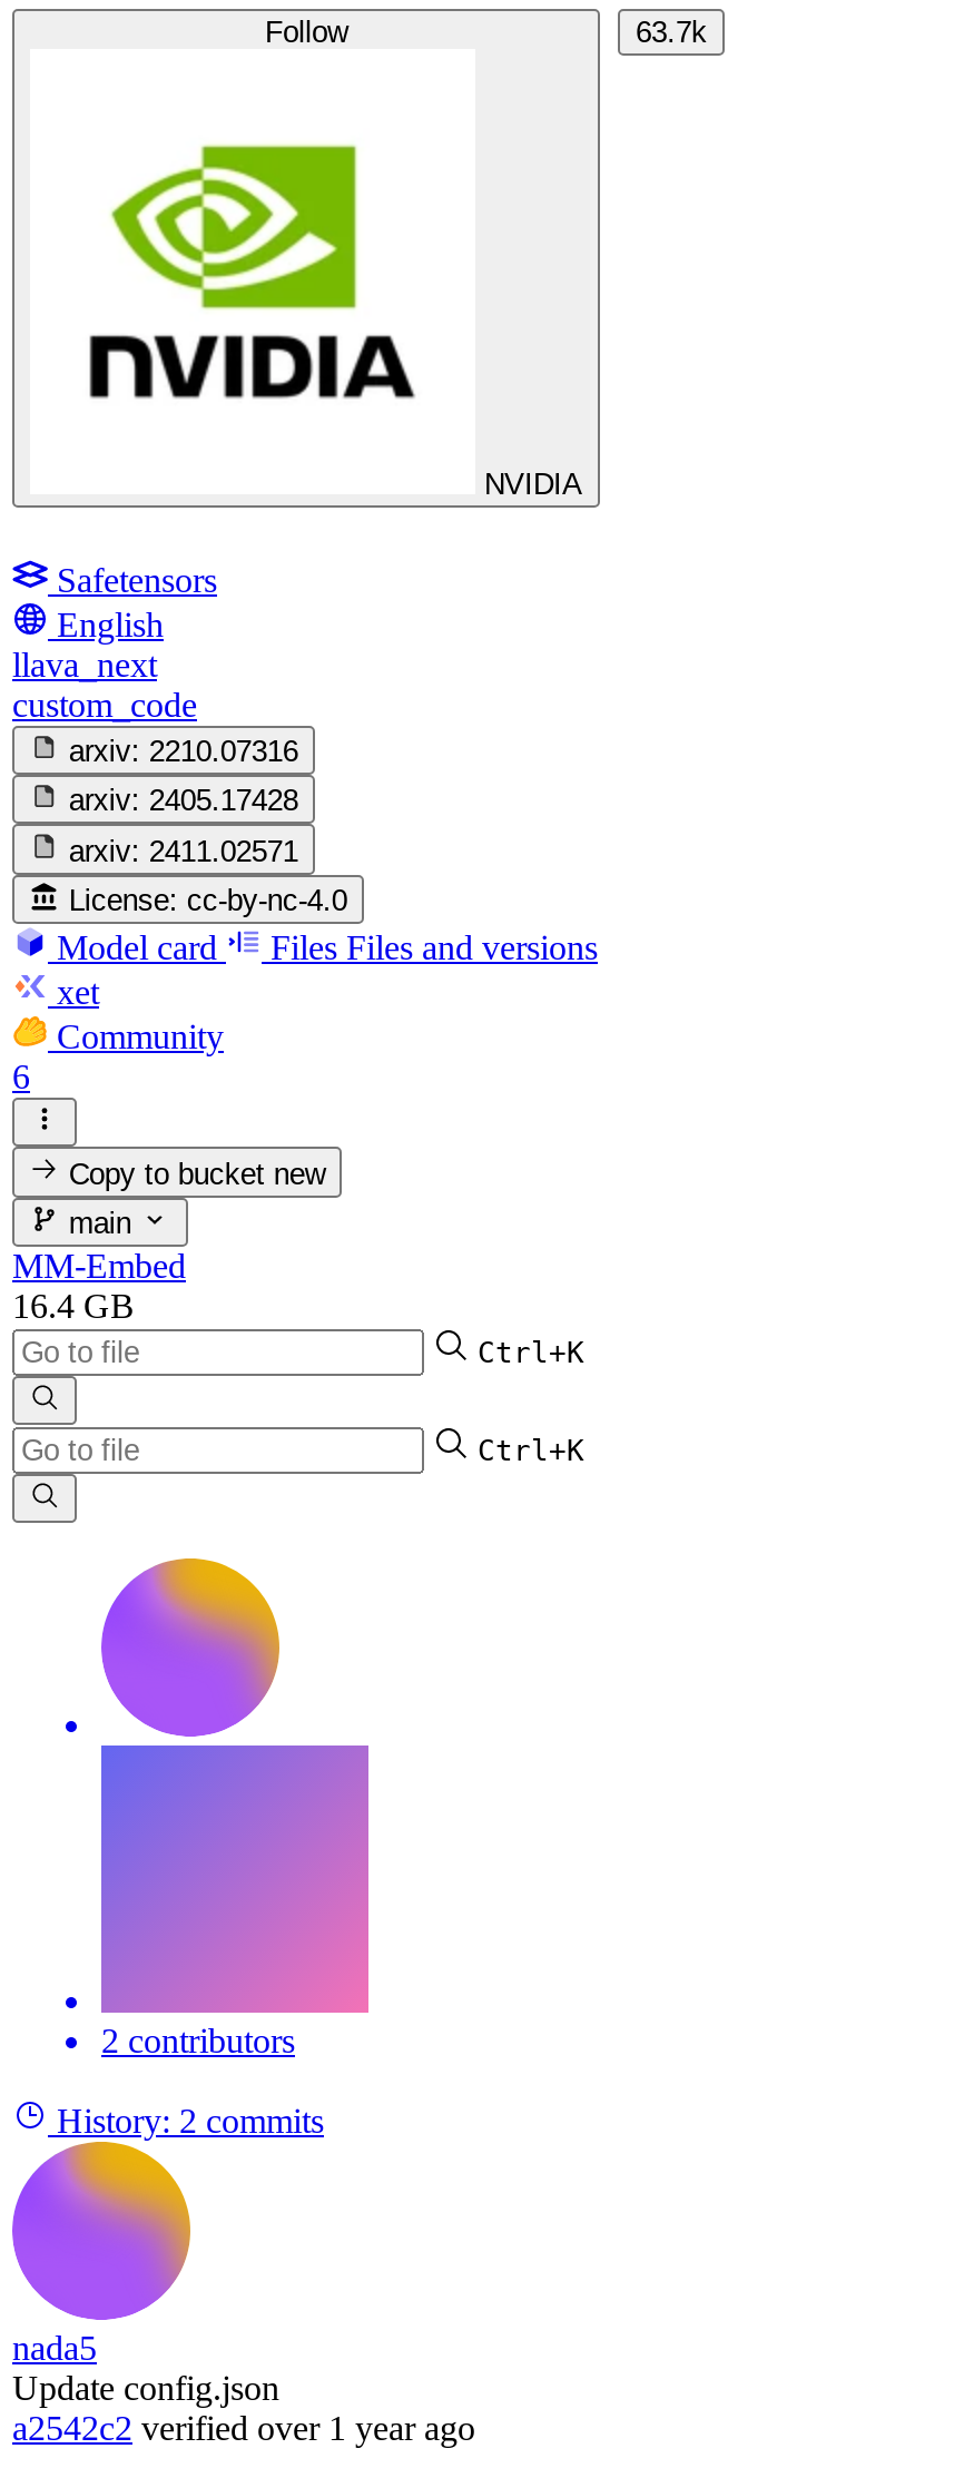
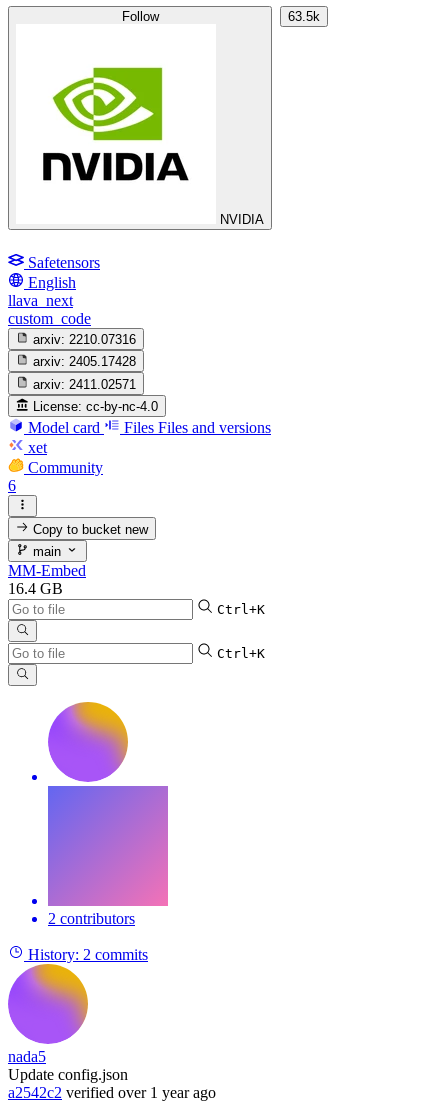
- 63.7k
+ 63.5k
